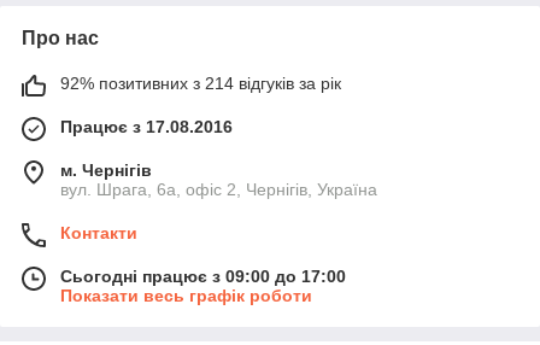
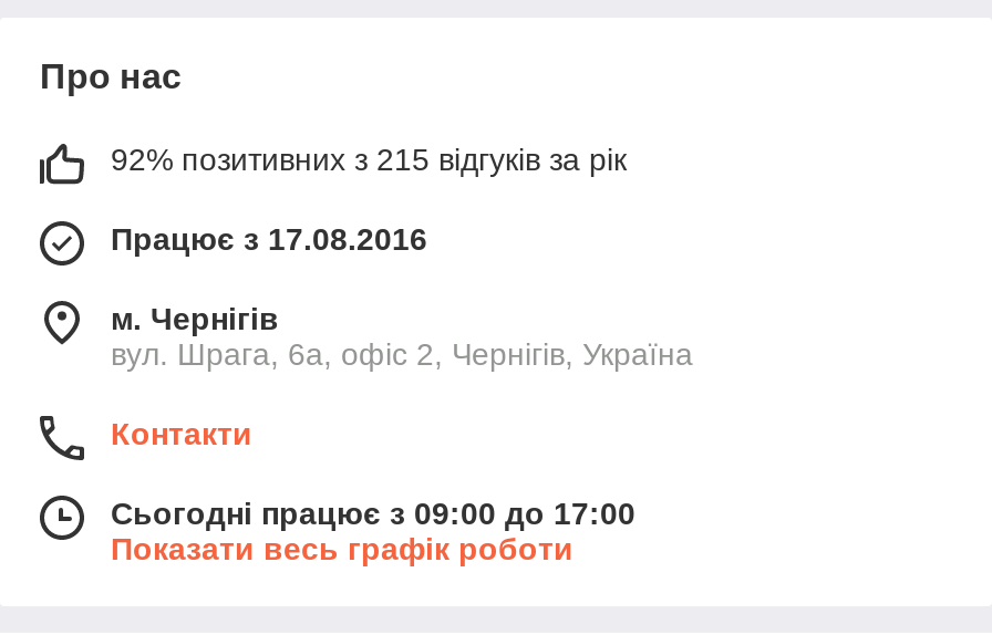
- 92% позитивних з 214 відгуків за рік
+ 92% позитивних з 215 відгуків за рік
